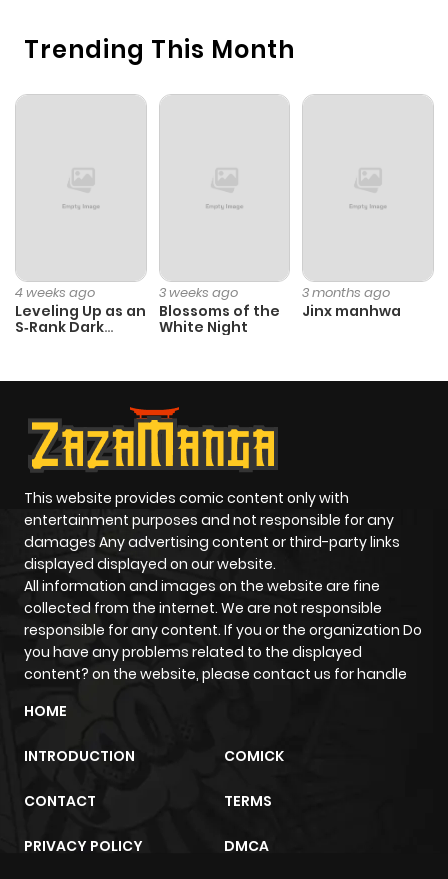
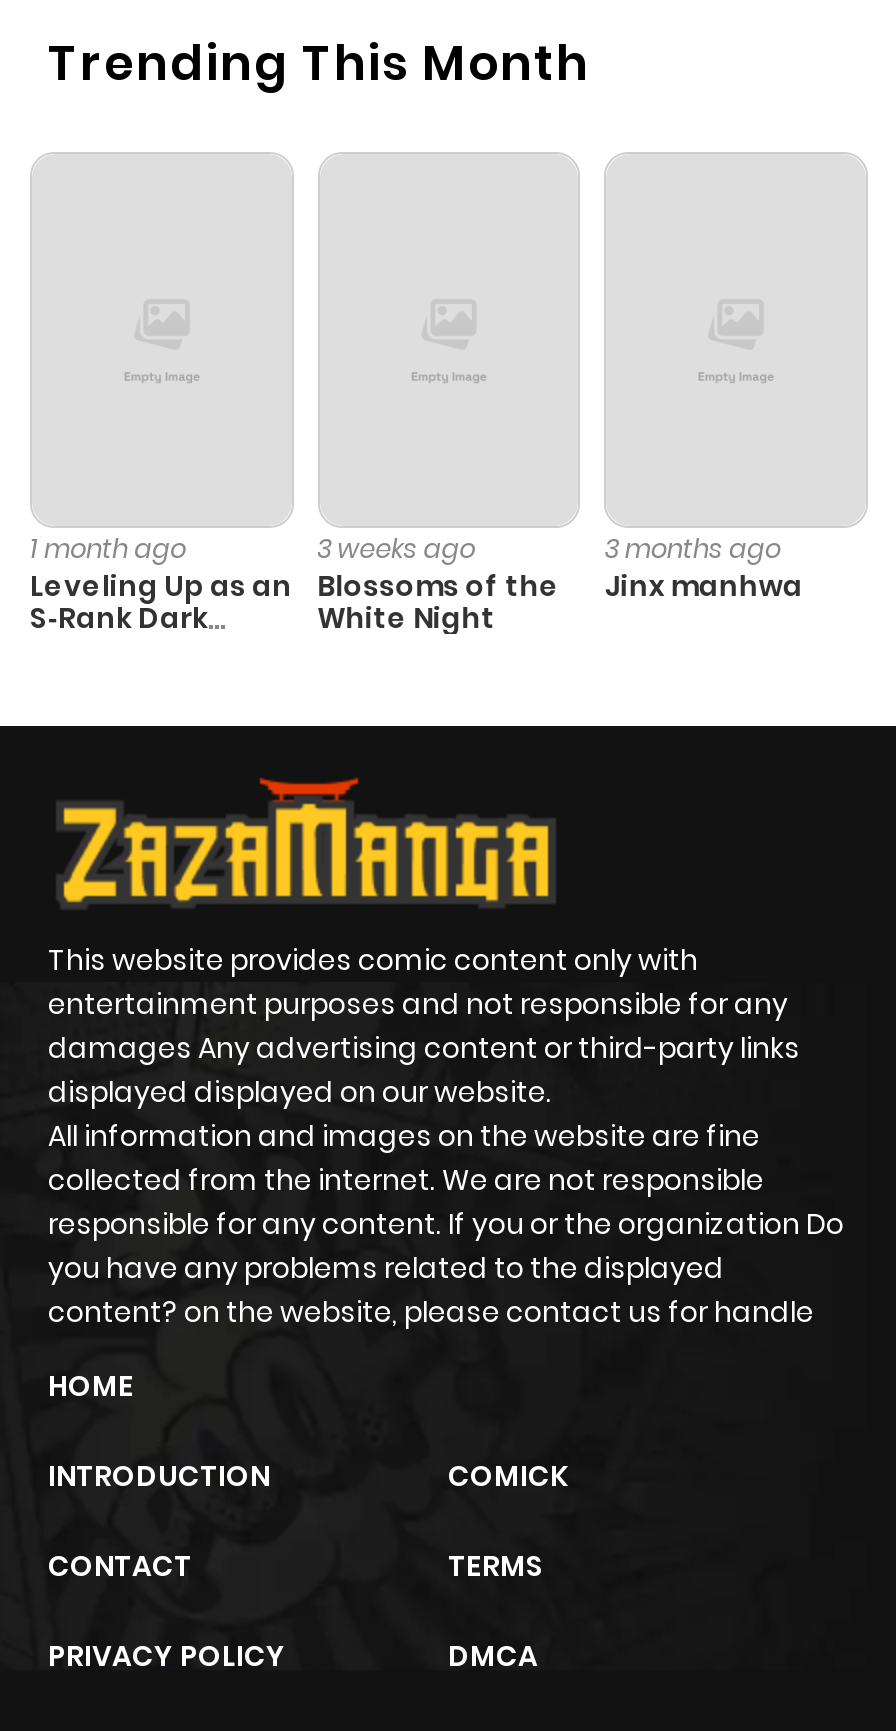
- 4 weeks ago
+ 1 month ago
